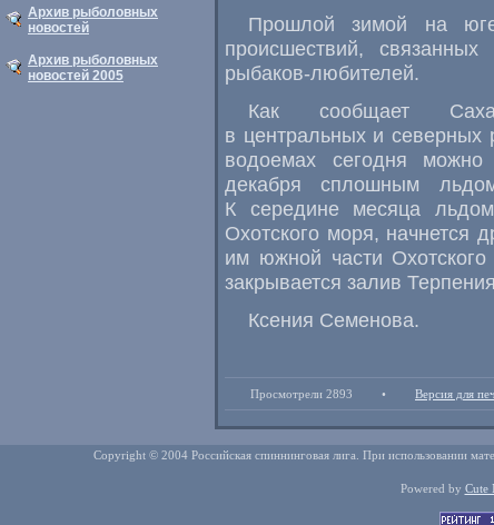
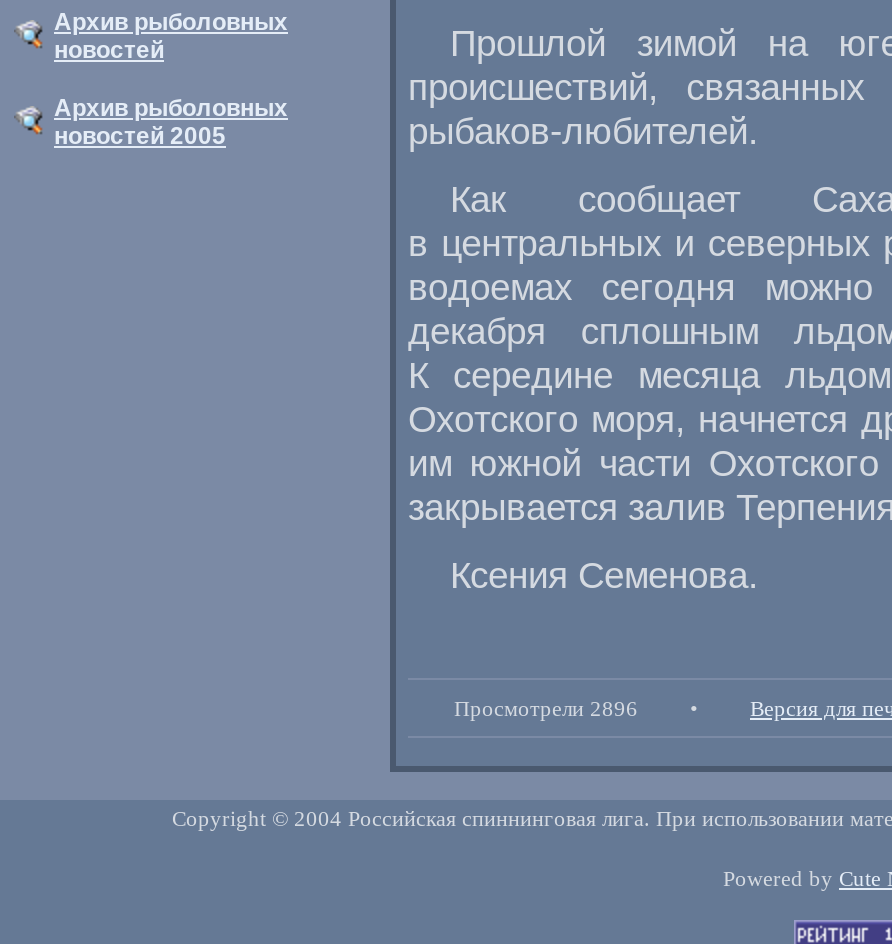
- Просмотрели 2893
+ Просмотрели 2896
